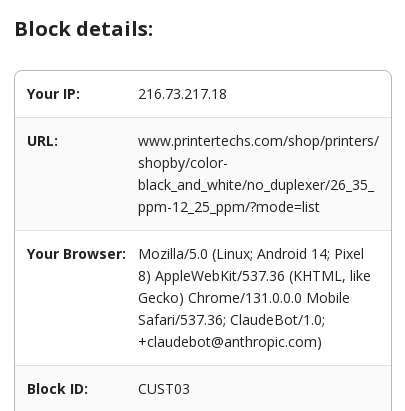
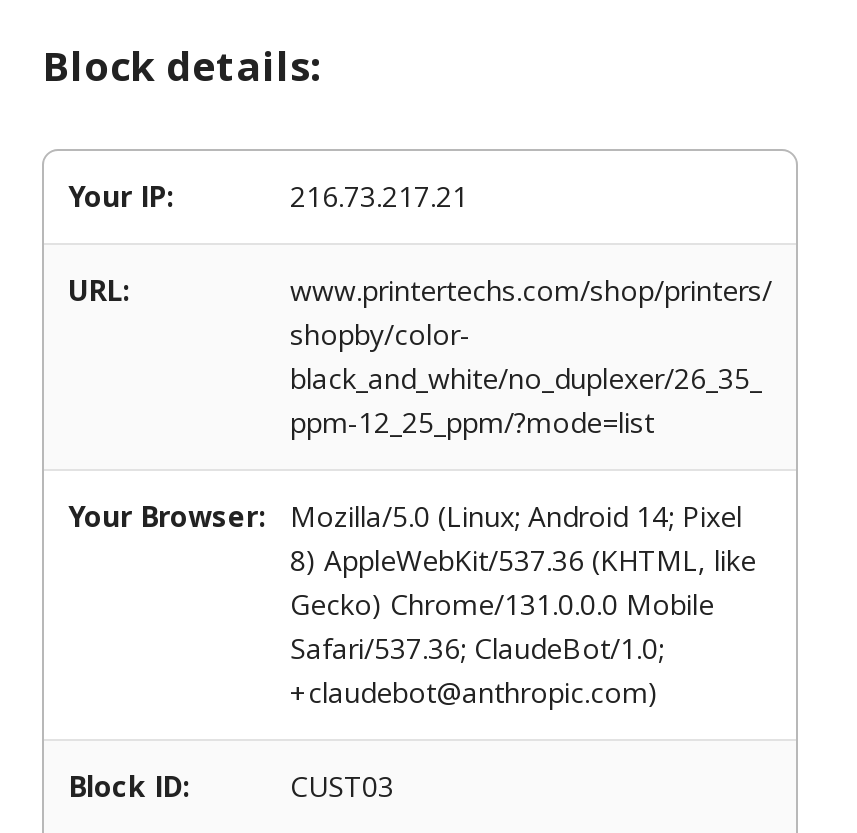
- 216.73.217.18
+ 216.73.217.21
